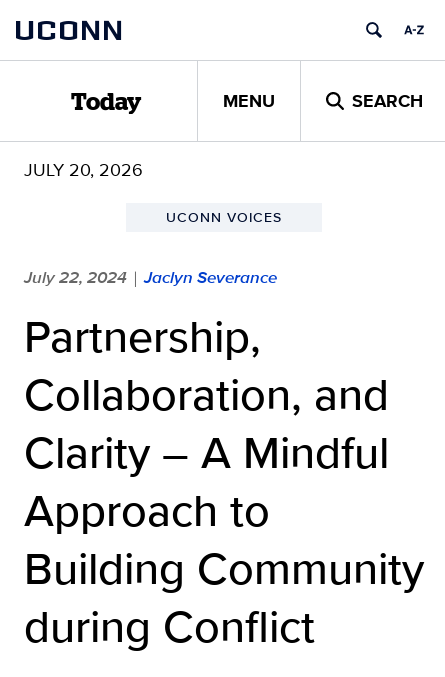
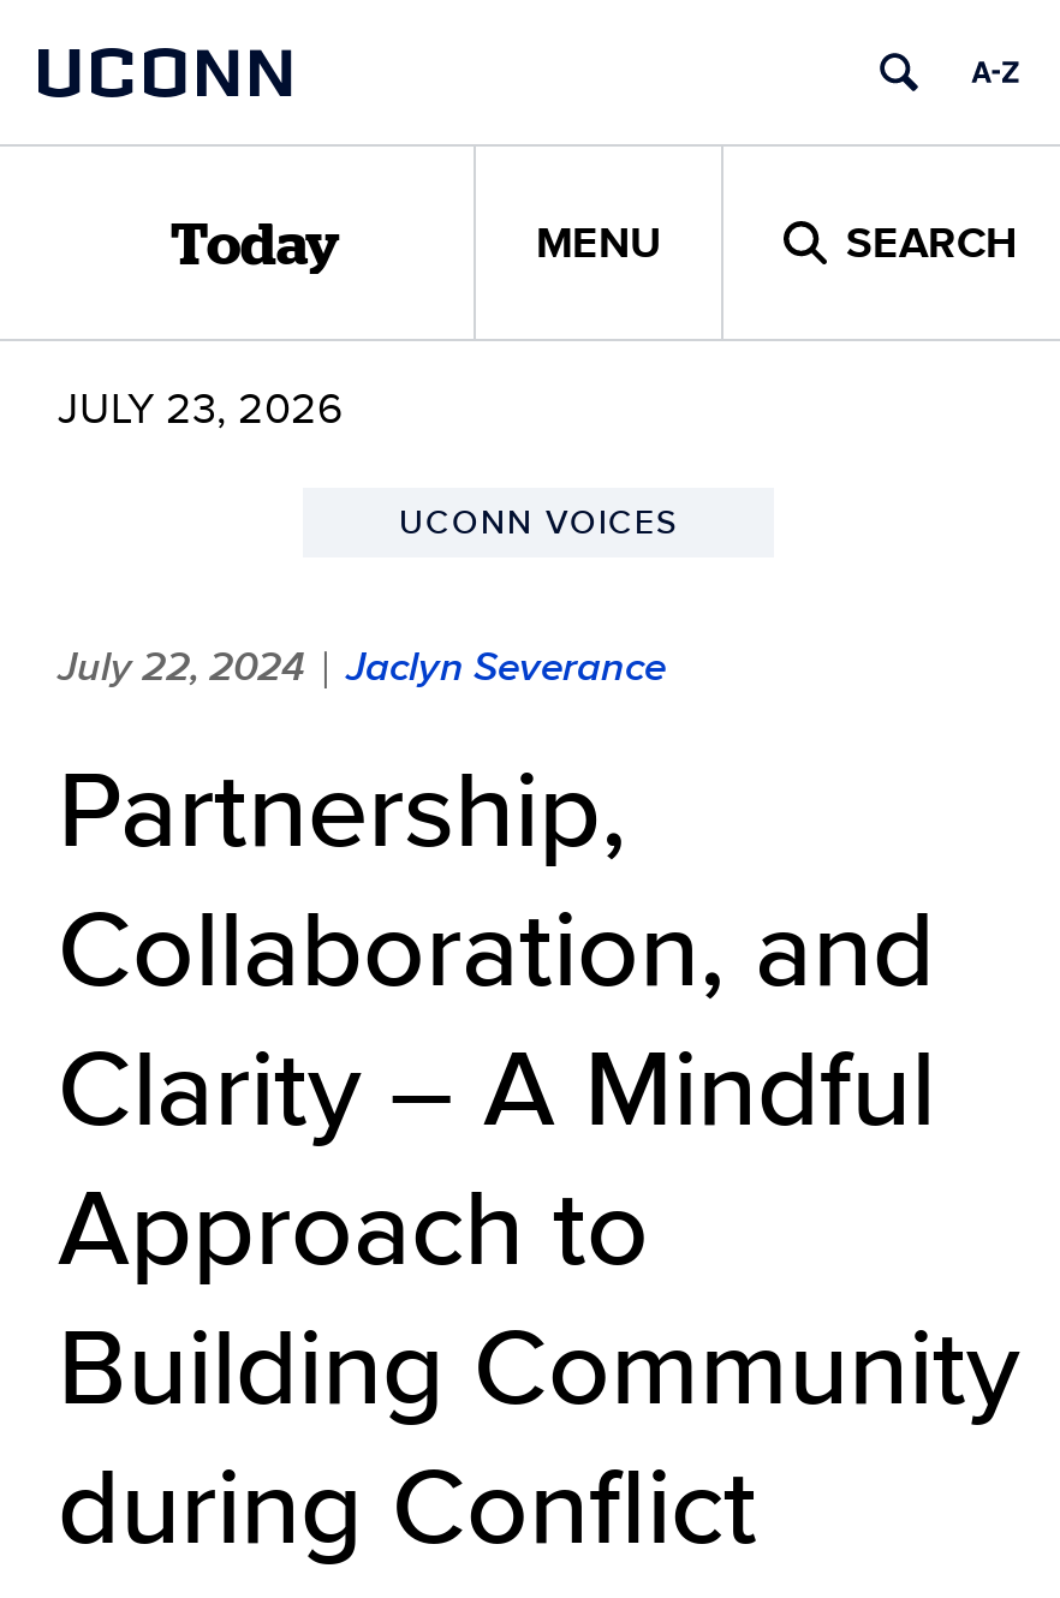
- JULY 20, 2026
+ JULY 23, 2026
